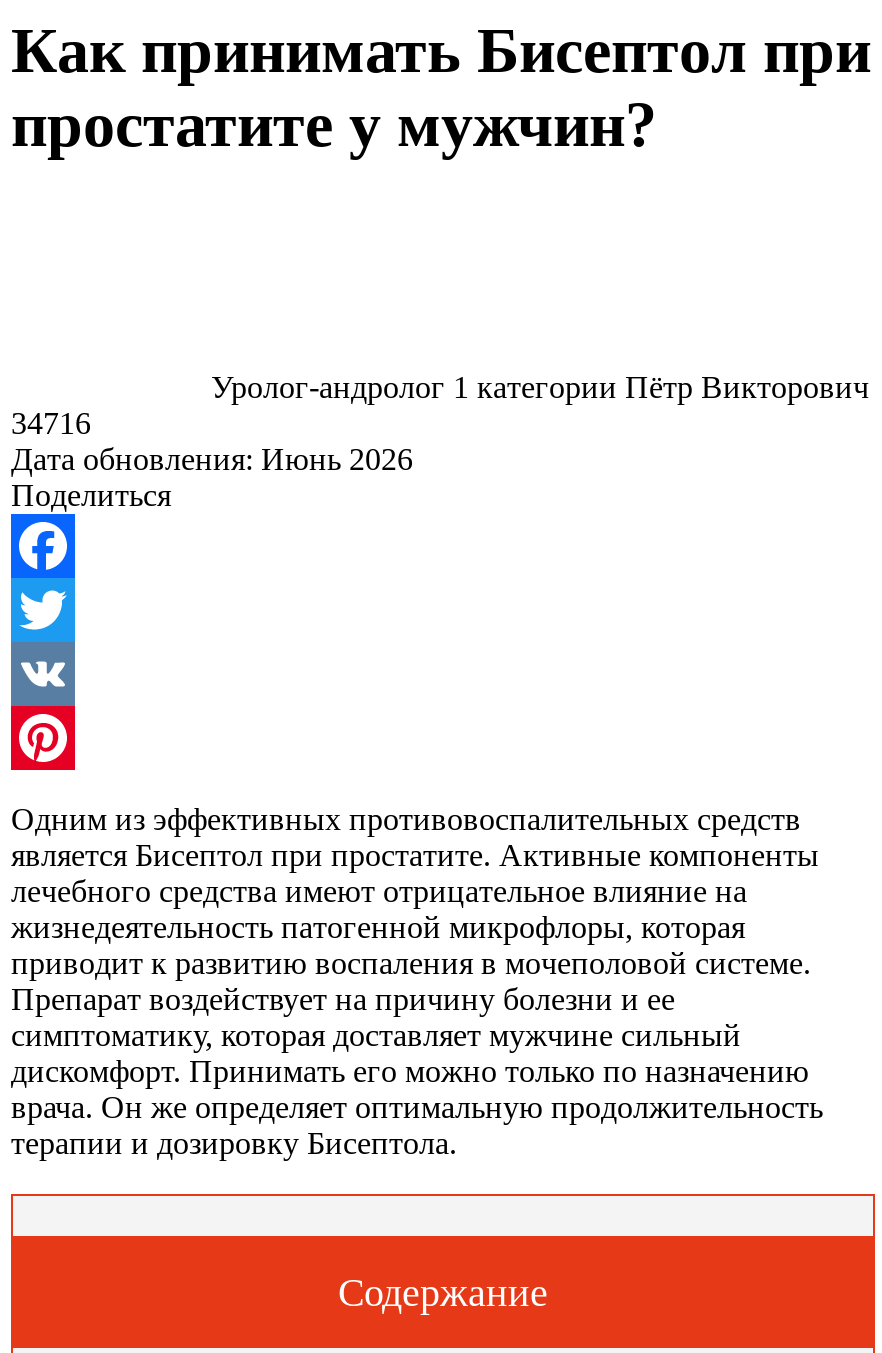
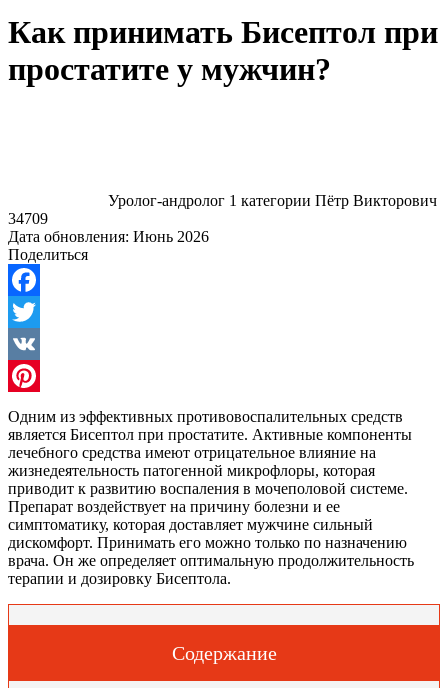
- 34716
+ 34709
